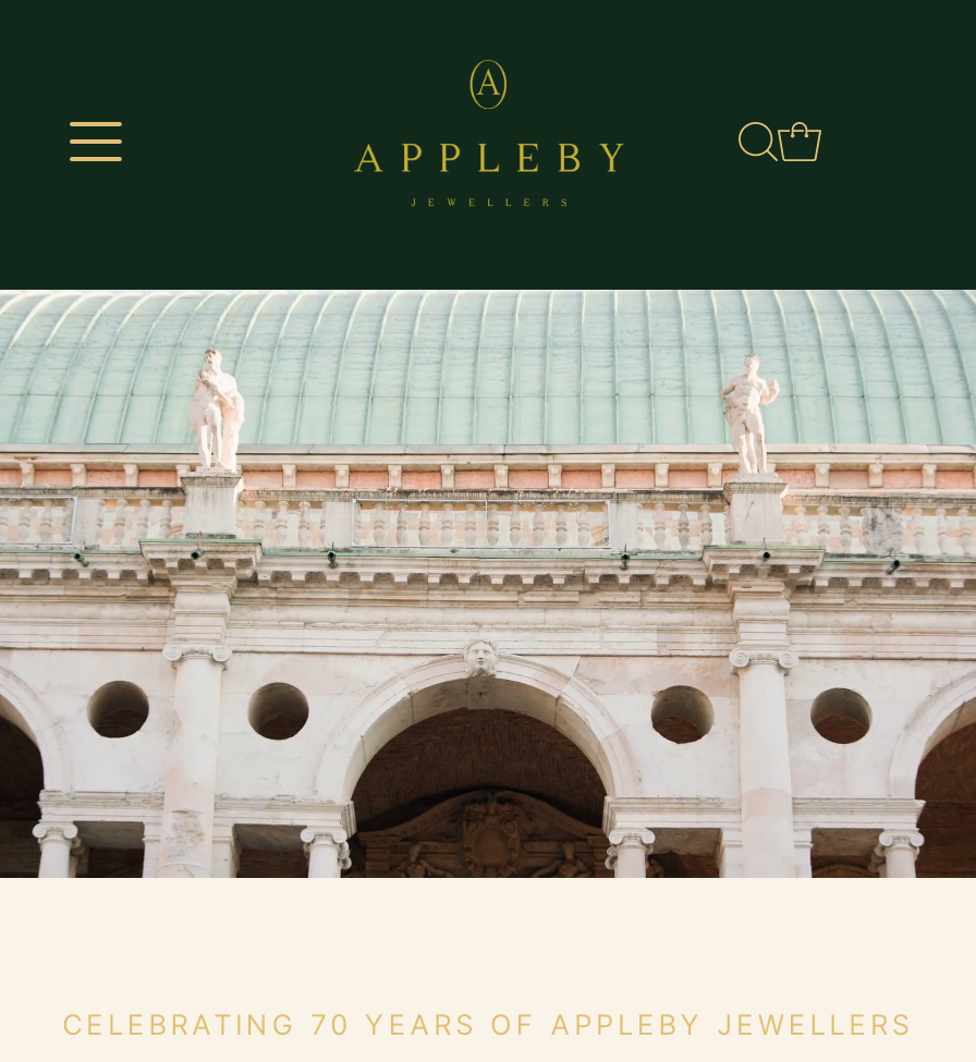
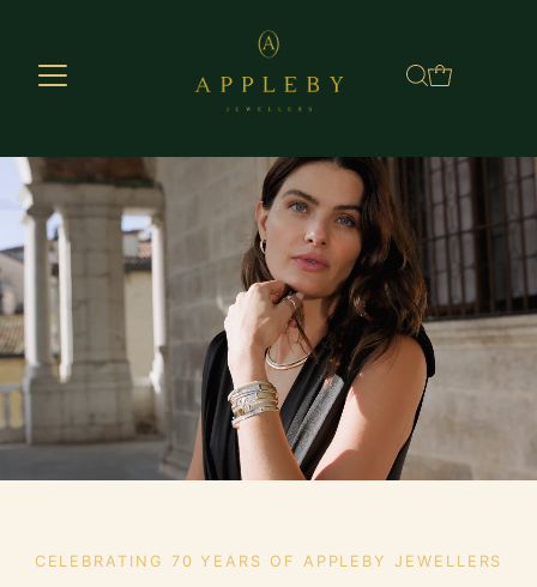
- [image]
+ [image]
